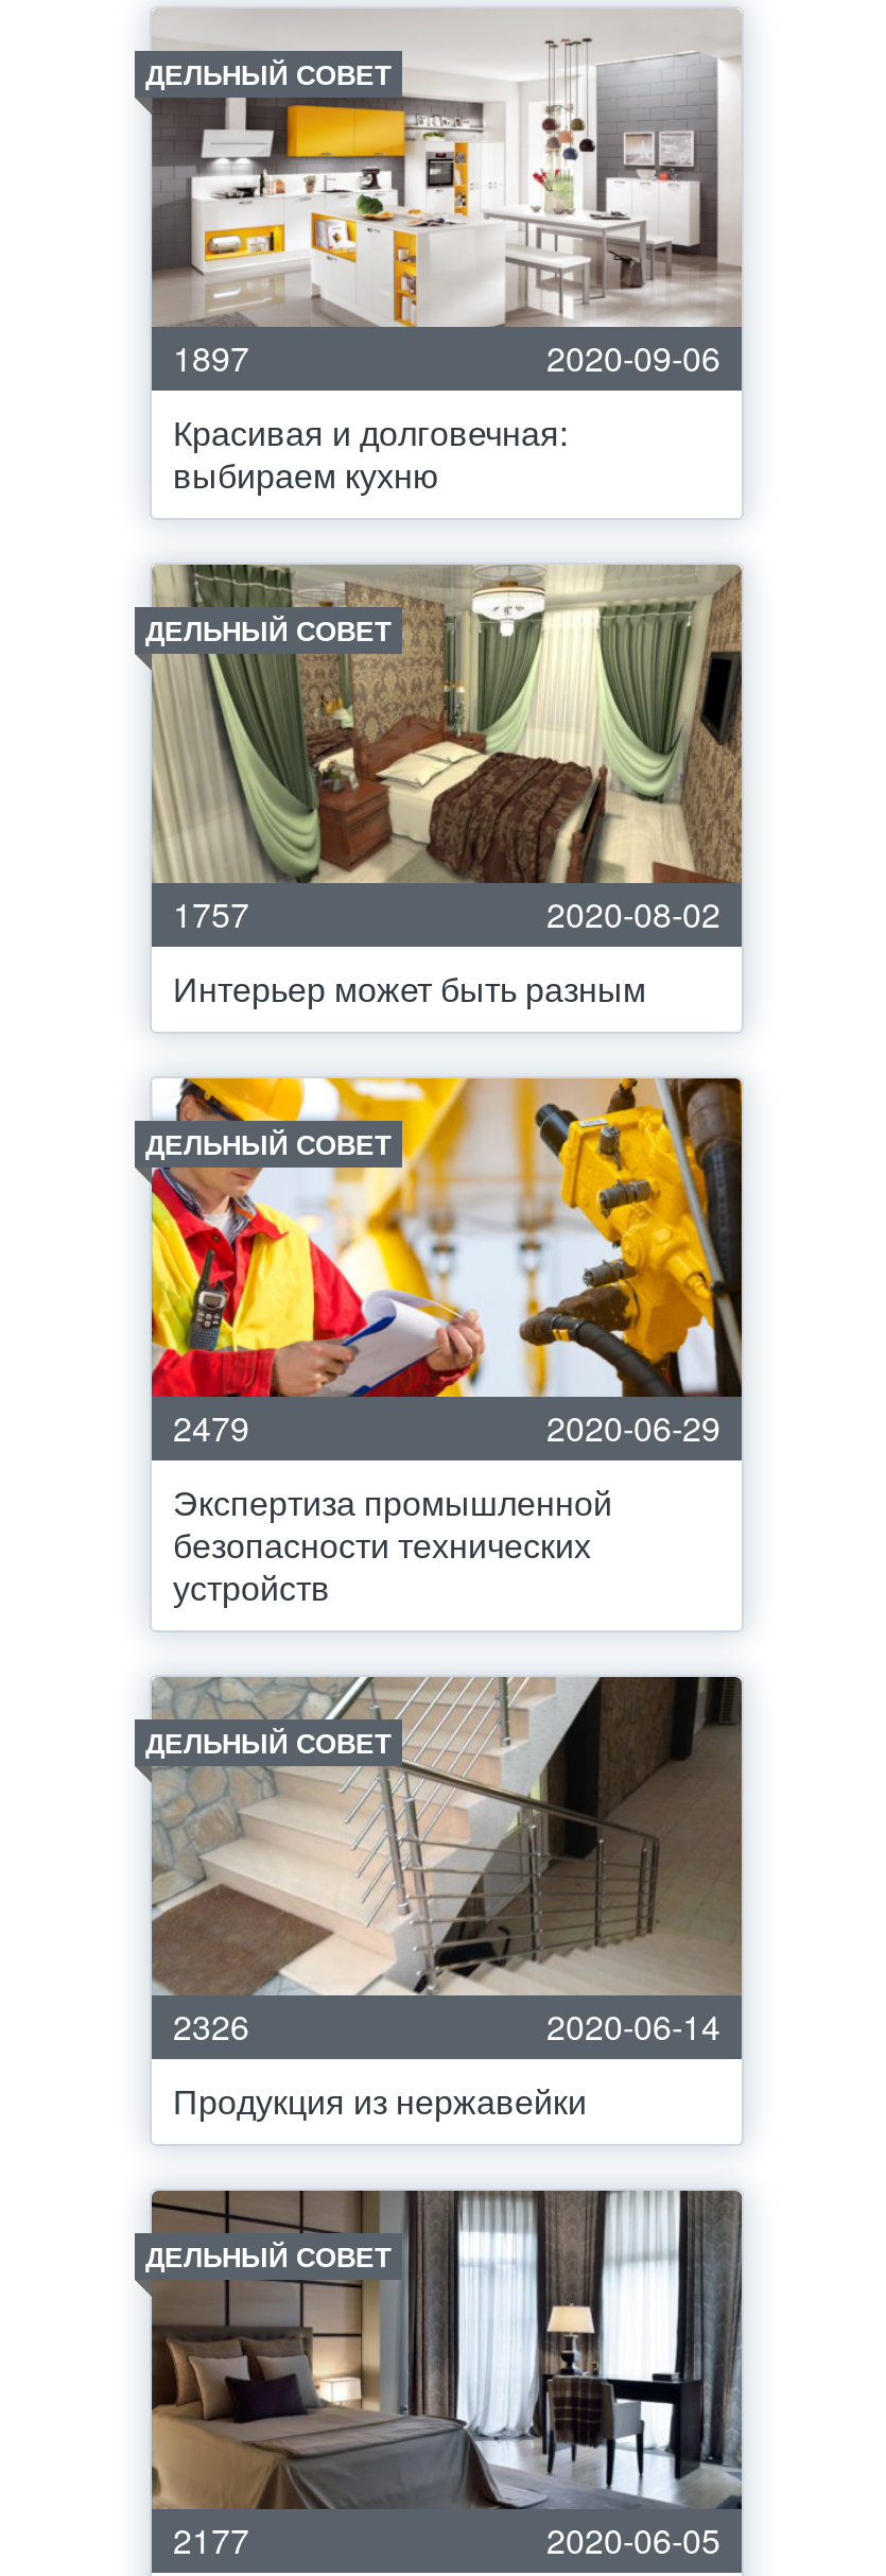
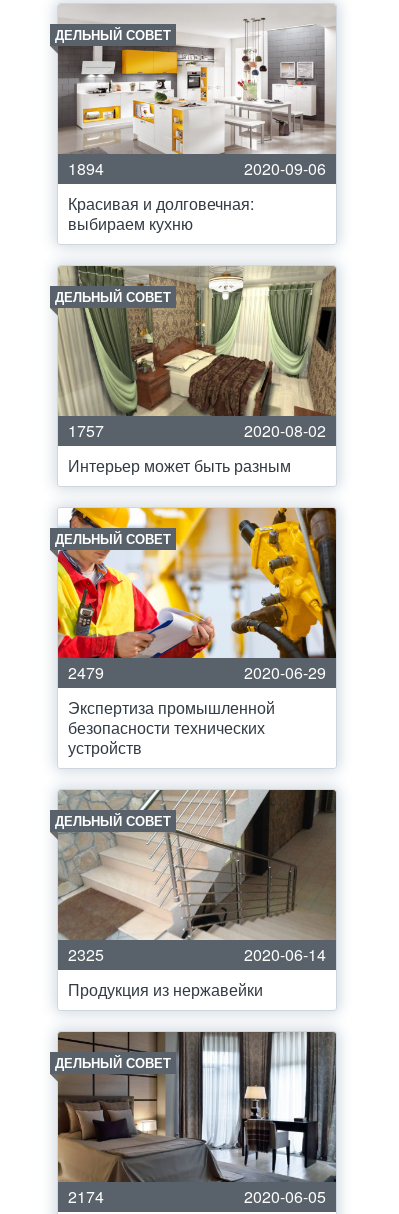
- 1897
+ 1894

- 2326
+ 2325

- 2177
+ 2174
